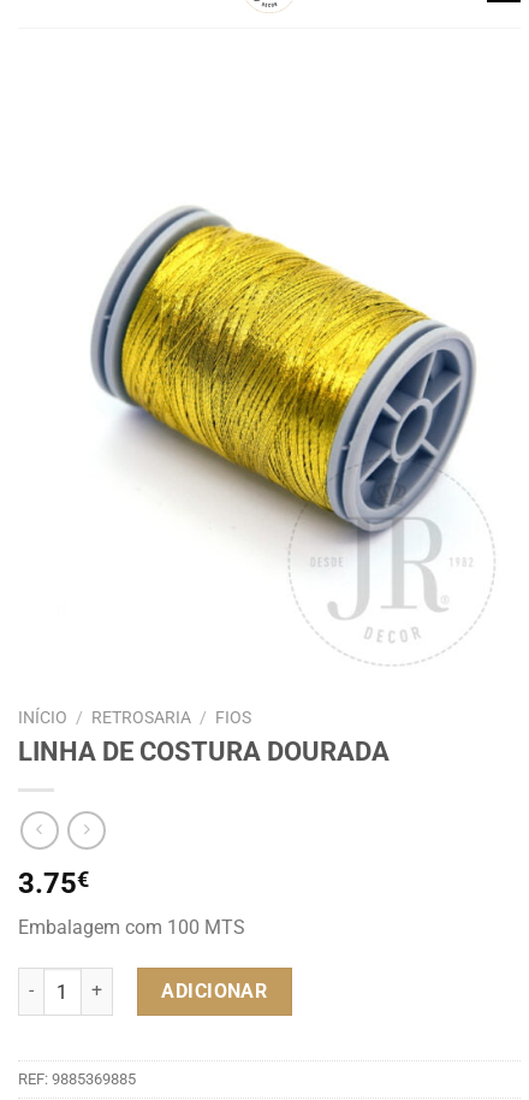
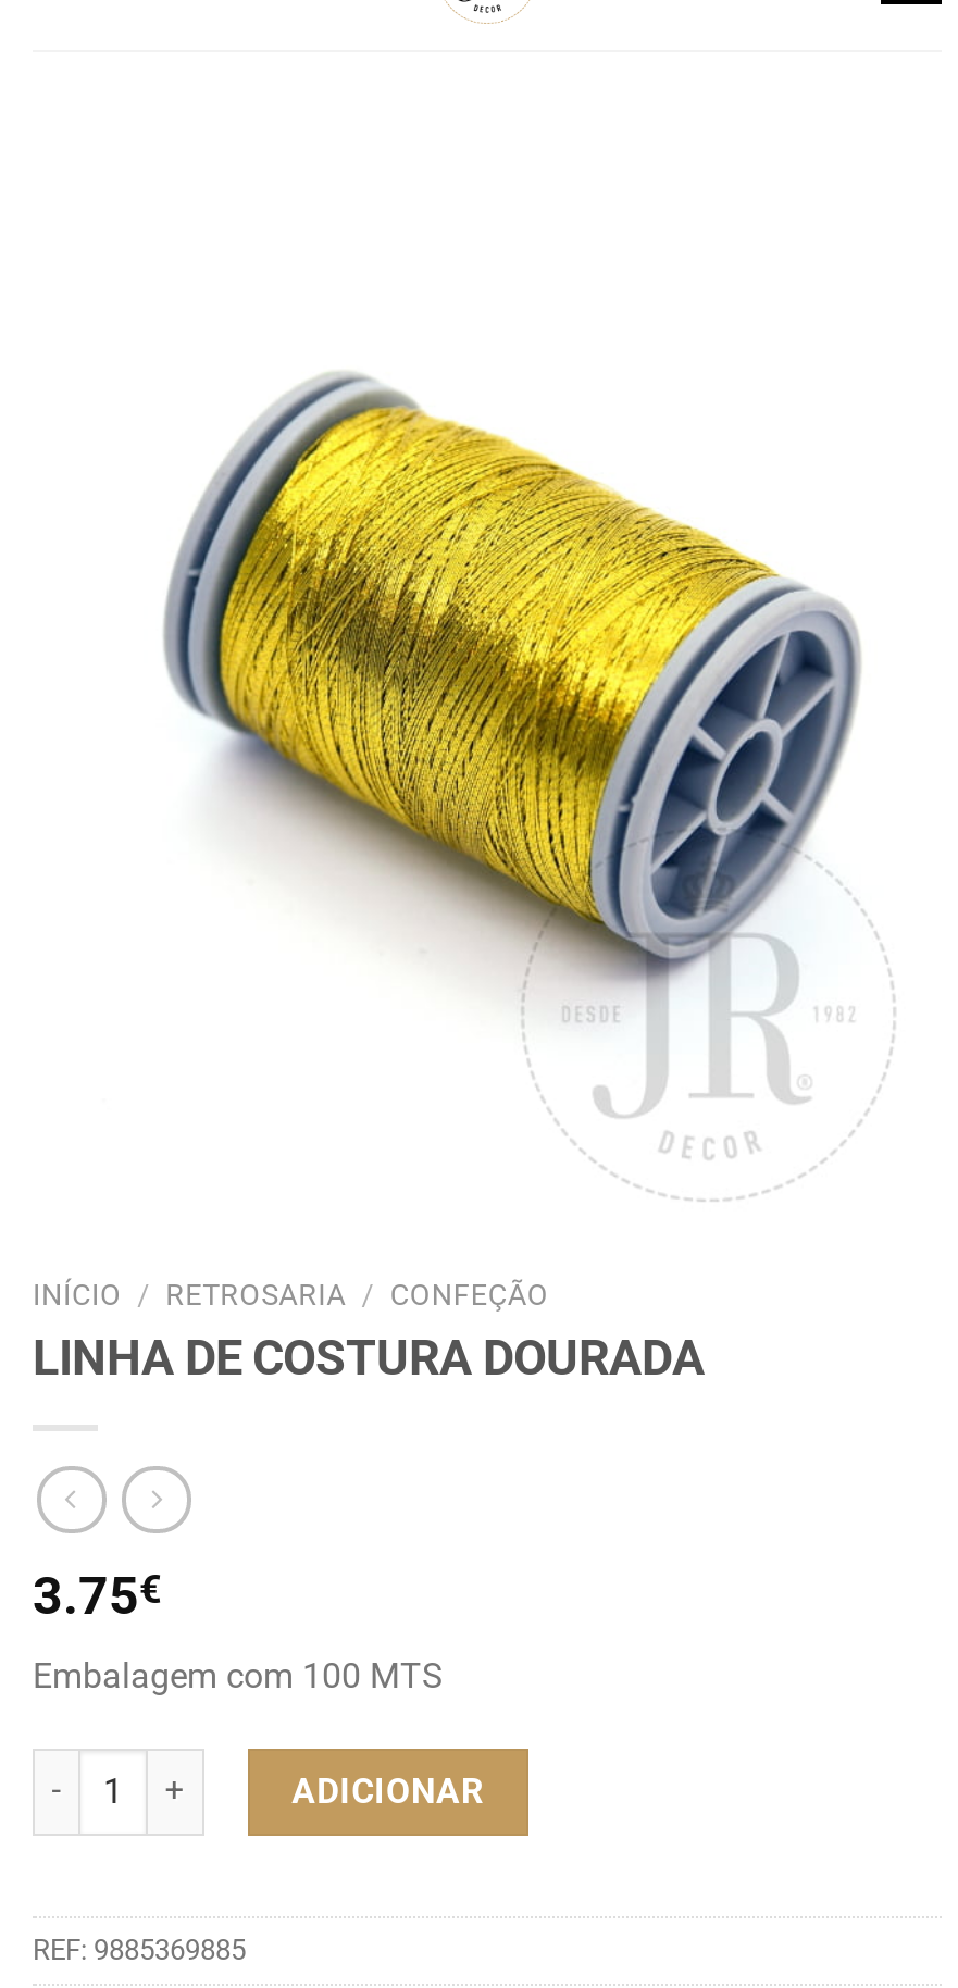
- INÍCIO / RETROSARIA / FIOS
+ INÍCIO / RETROSARIA / CONFEÇÃO
